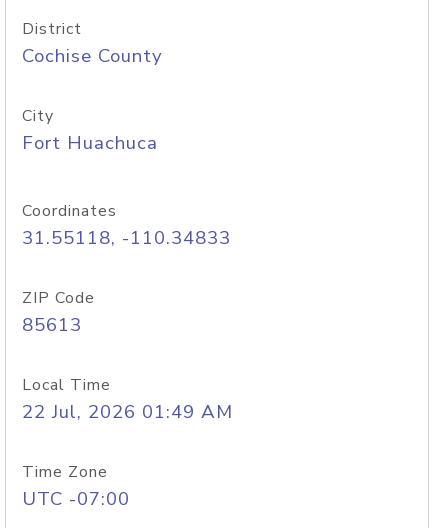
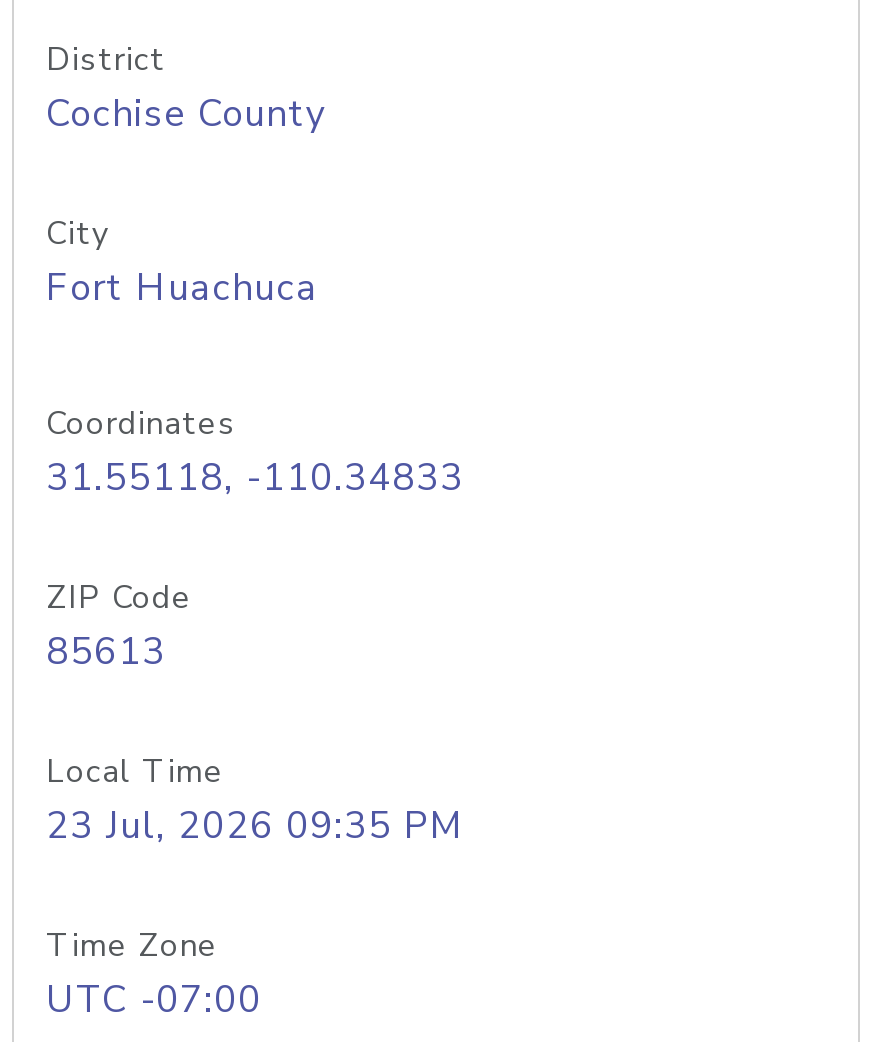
- 22 Jul, 2026 01:49 AM
+ 23 Jul, 2026 09:35 PM
